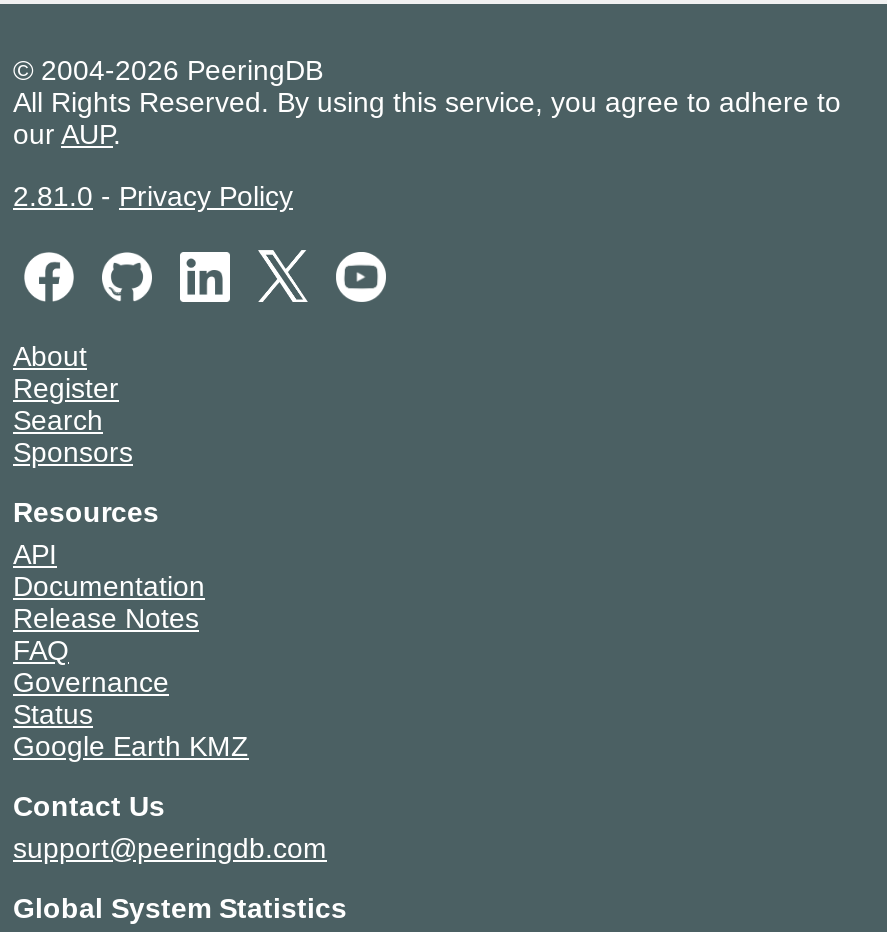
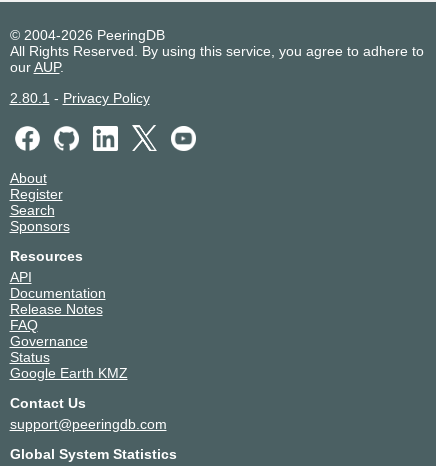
- 2.81.0 - Privacy Policy
+ 2.80.1 - Privacy Policy
